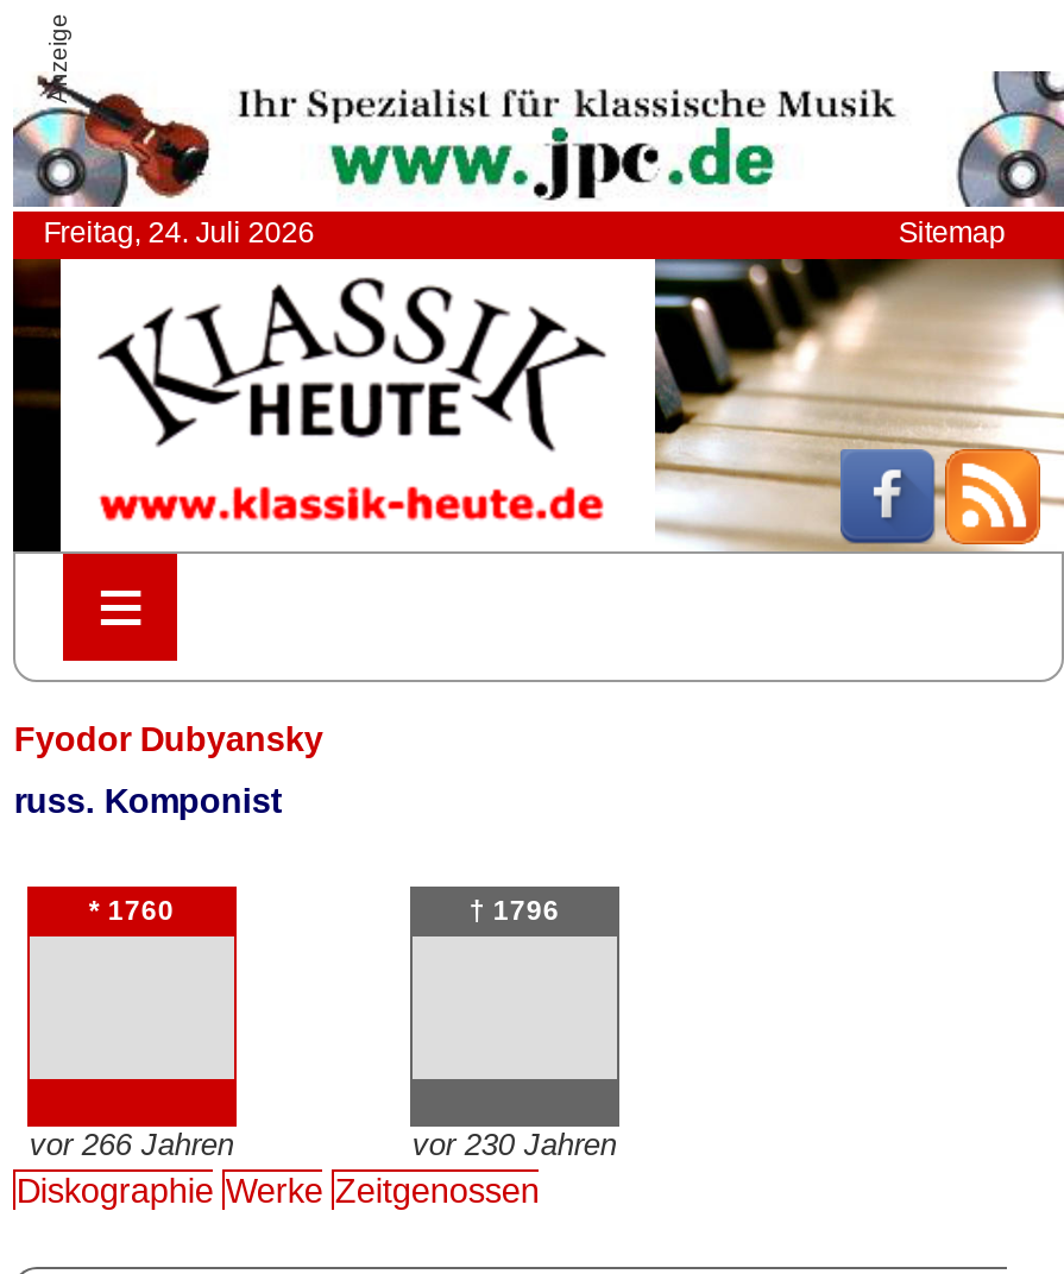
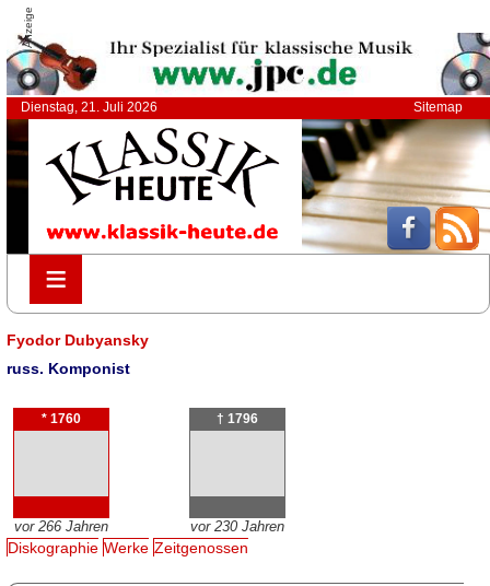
- Freitag, 24. Juli 2026
+ Dienstag, 21. Juli 2026
